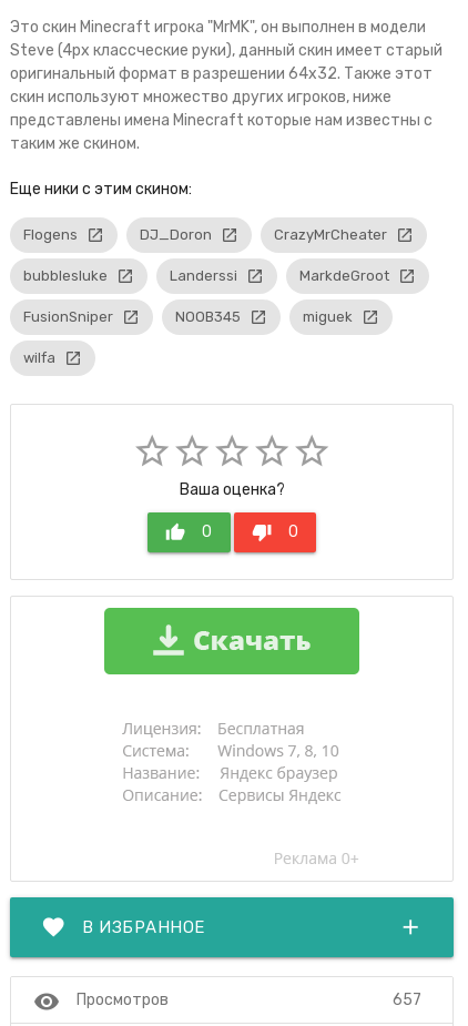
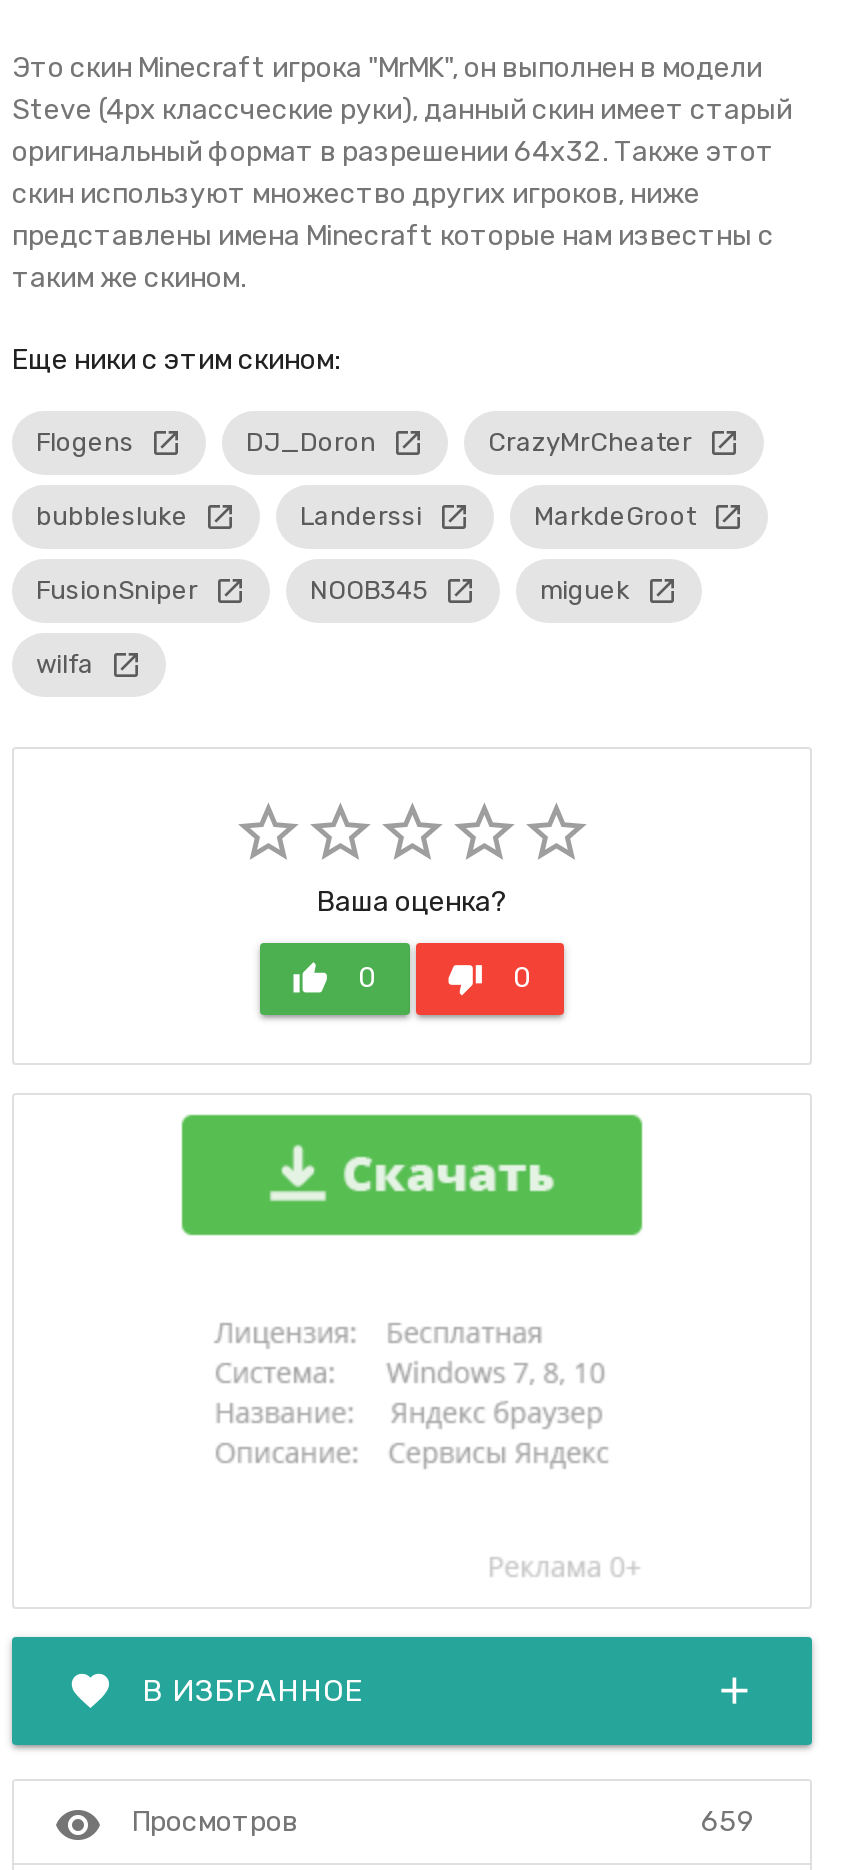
- 657
+ 659
